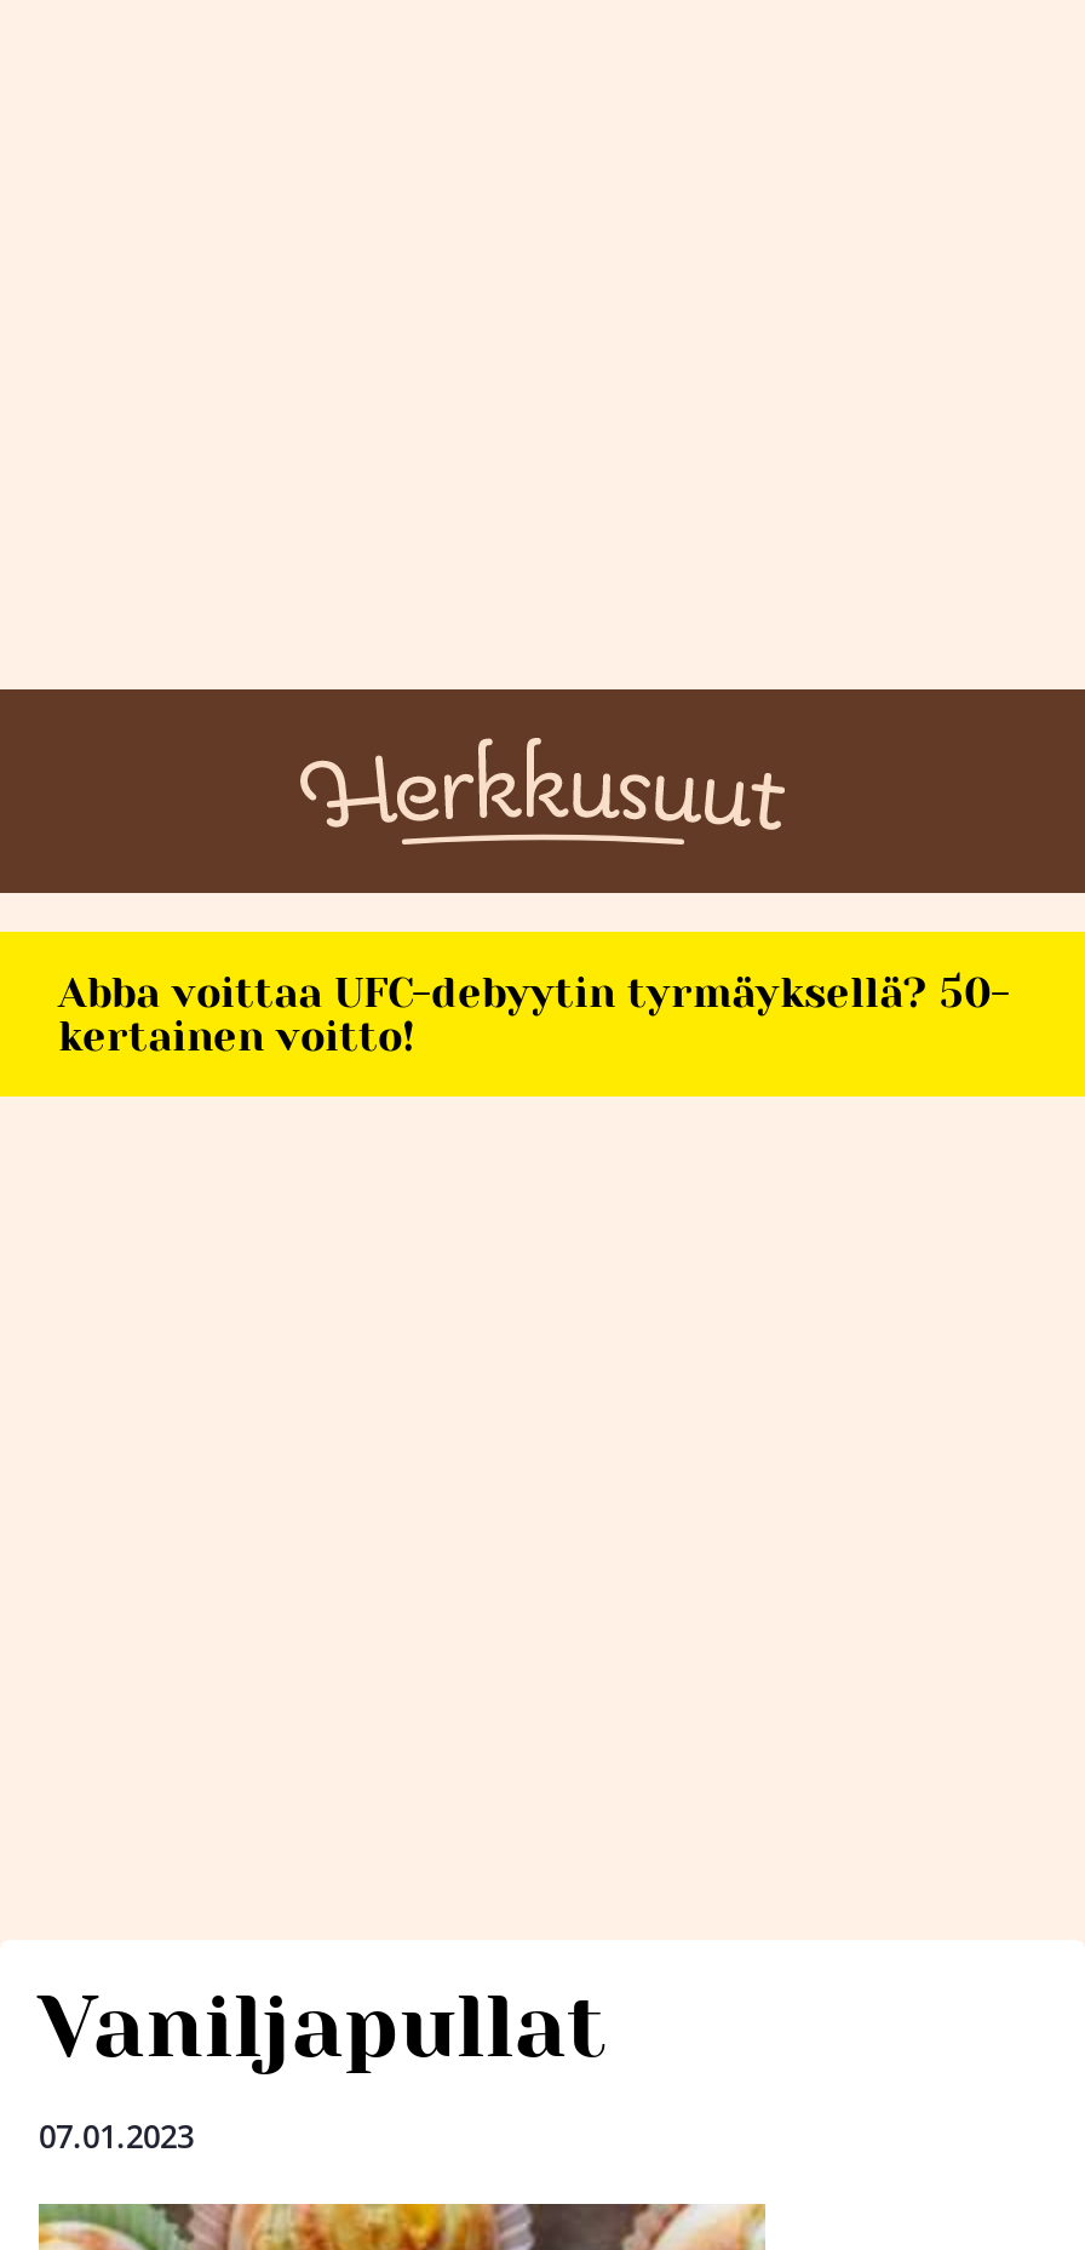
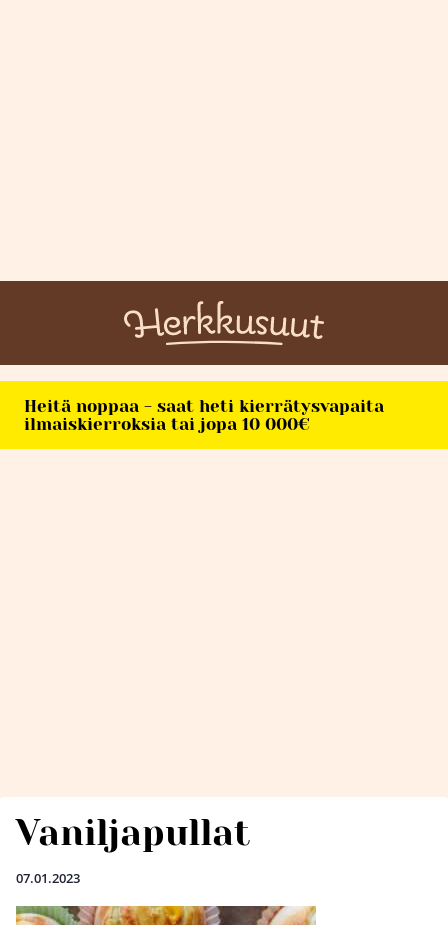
- Abba voittaa UFC-debyytin tyrmäyksellä? 50-
- kertainen voitto!
+ Heitä noppaa - saat heti kierrätysvapaita
+ ilmaiskierroksia tai jopa 10 000€
